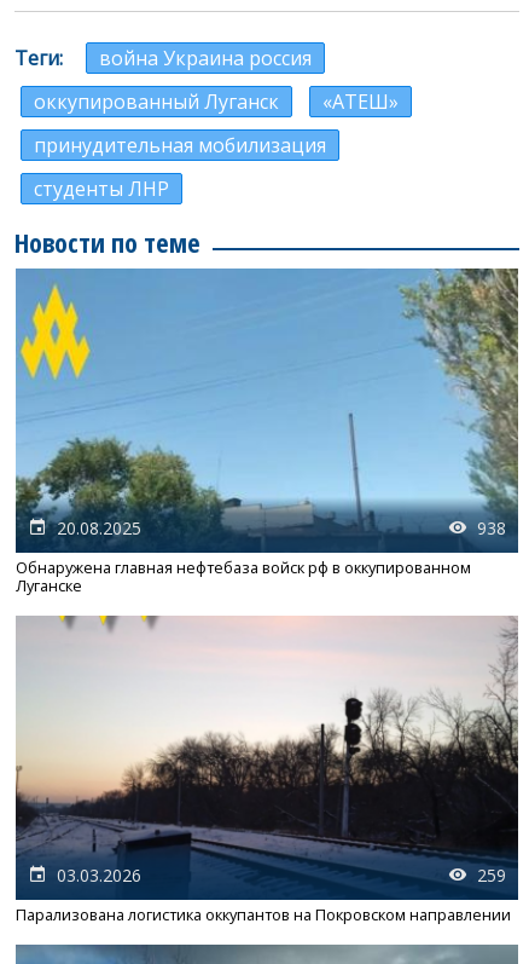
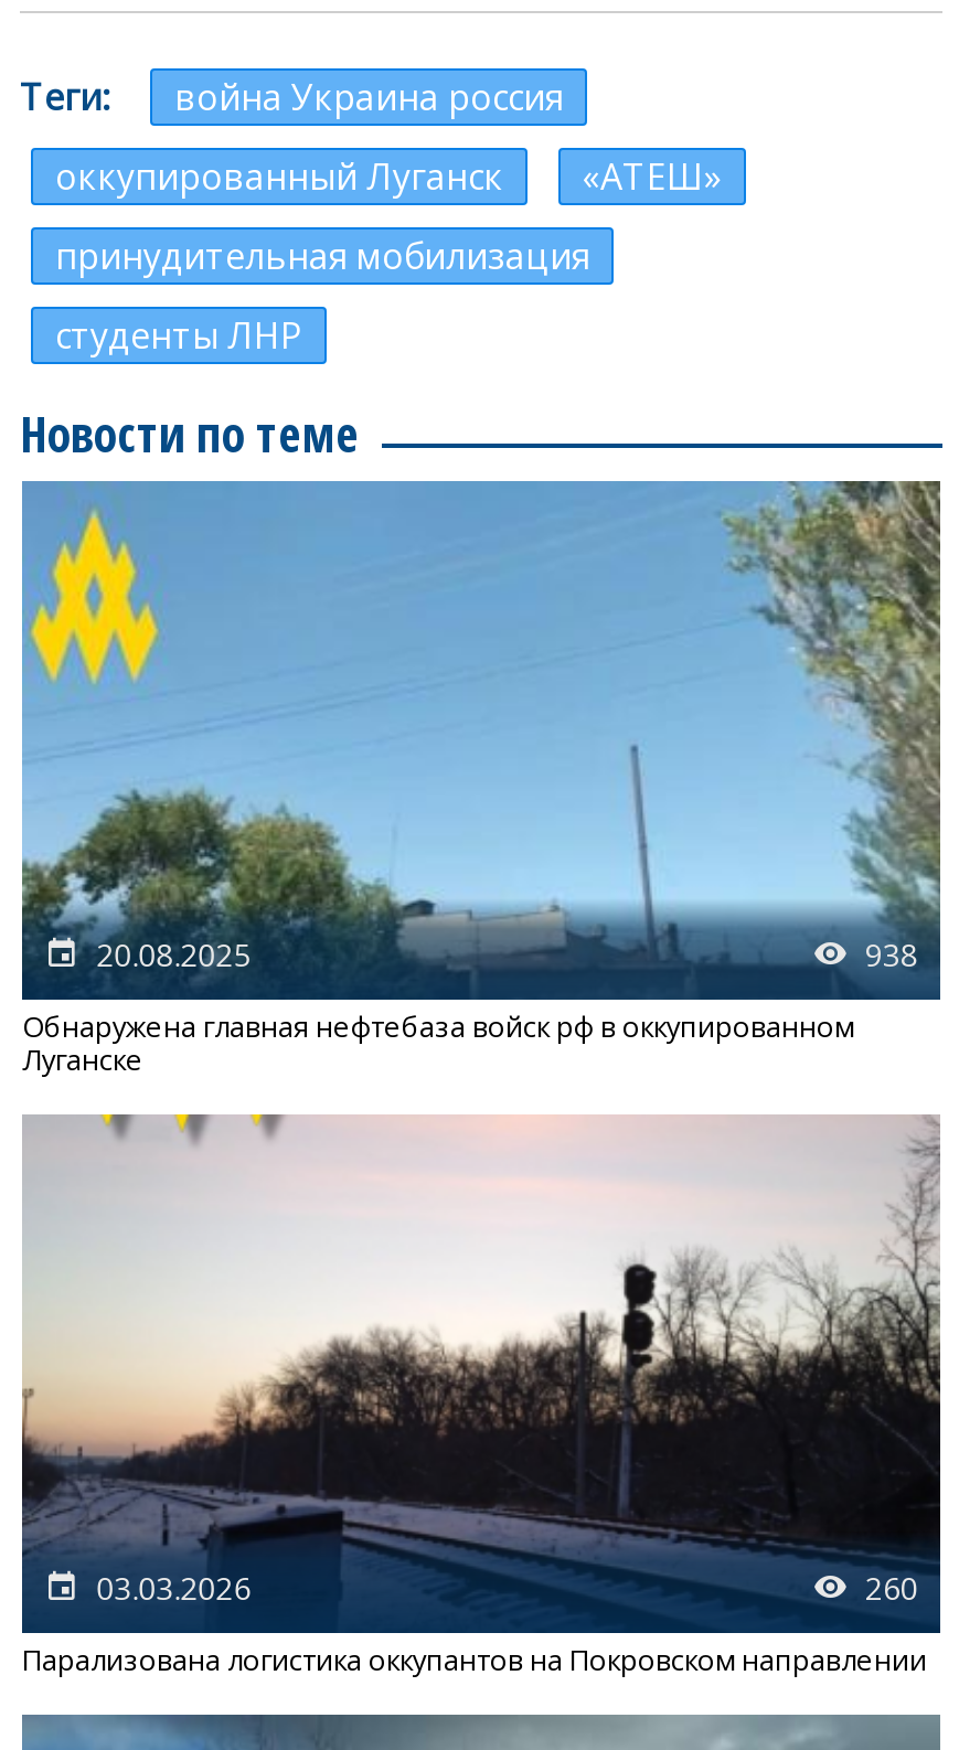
- 259
+ 260
